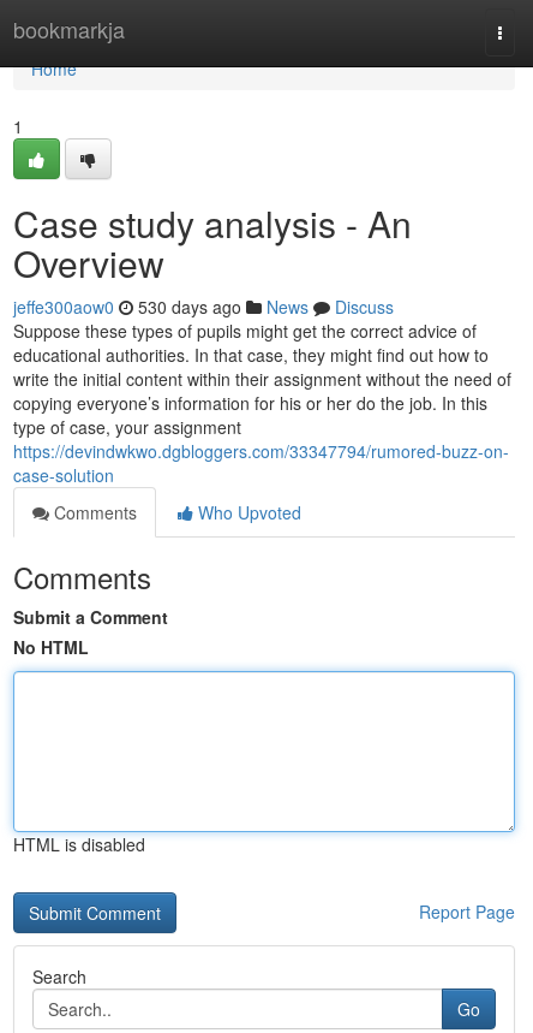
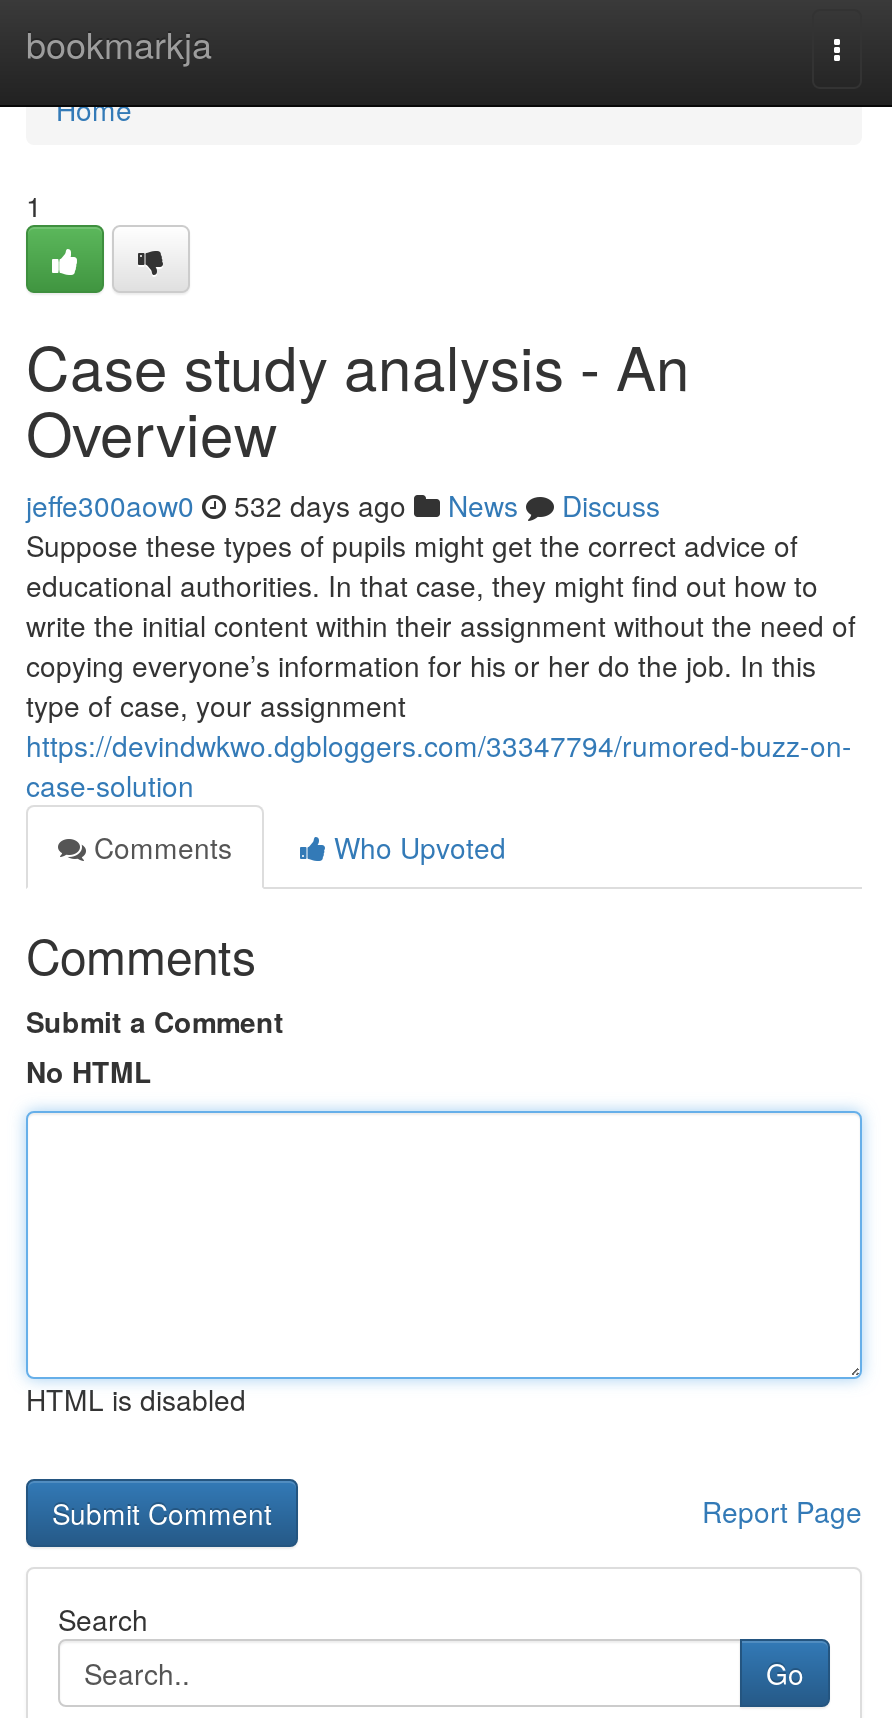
- jeffe300aow0 530 days ago News Discuss
+ jeffe300aow0 532 days ago News Discuss
